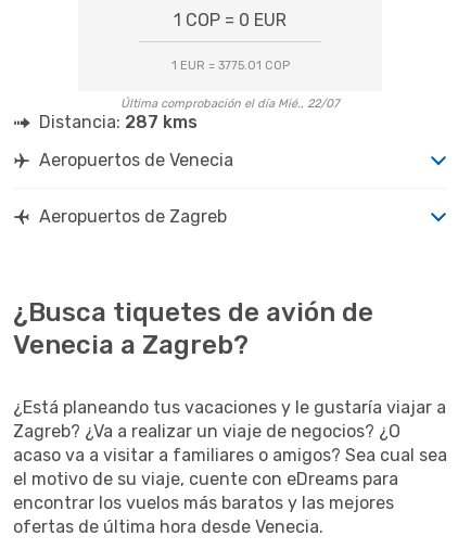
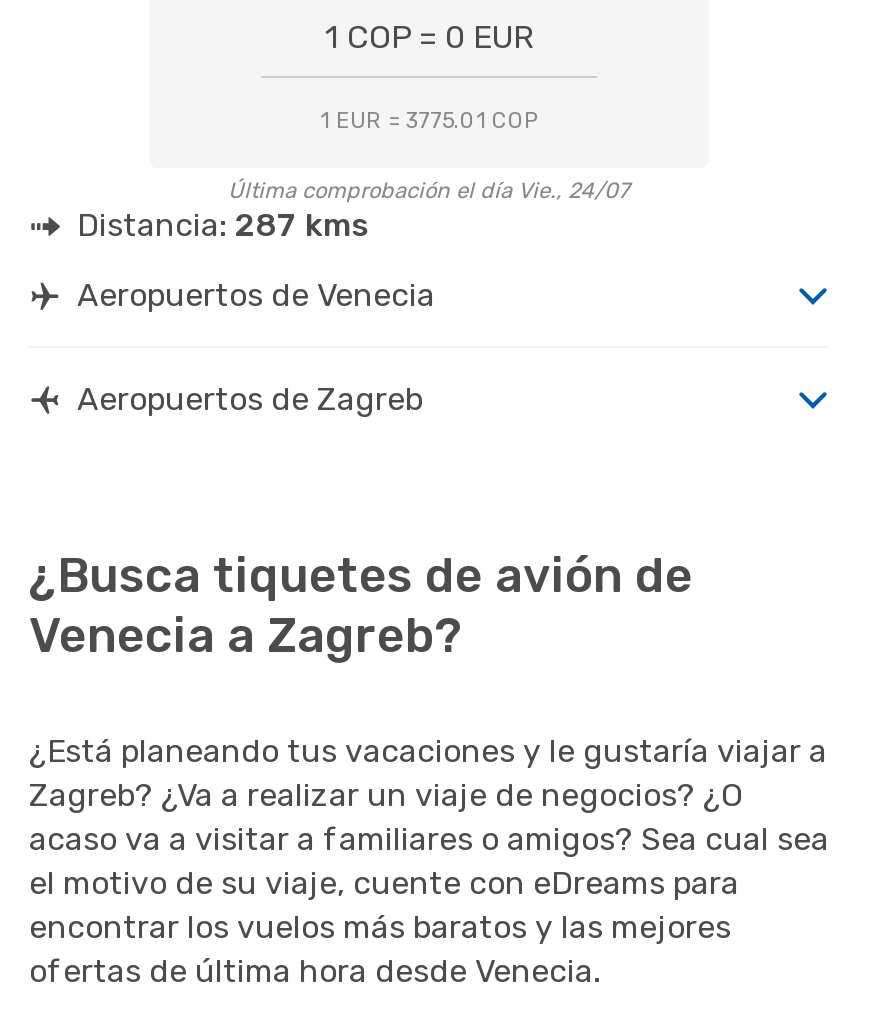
- Última comprobación el día Mié., 22/07
+ Última comprobación el día Vie., 24/07
